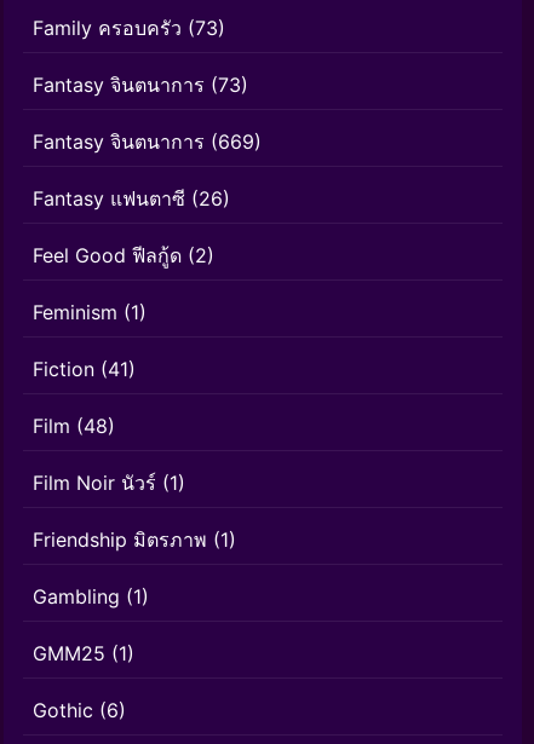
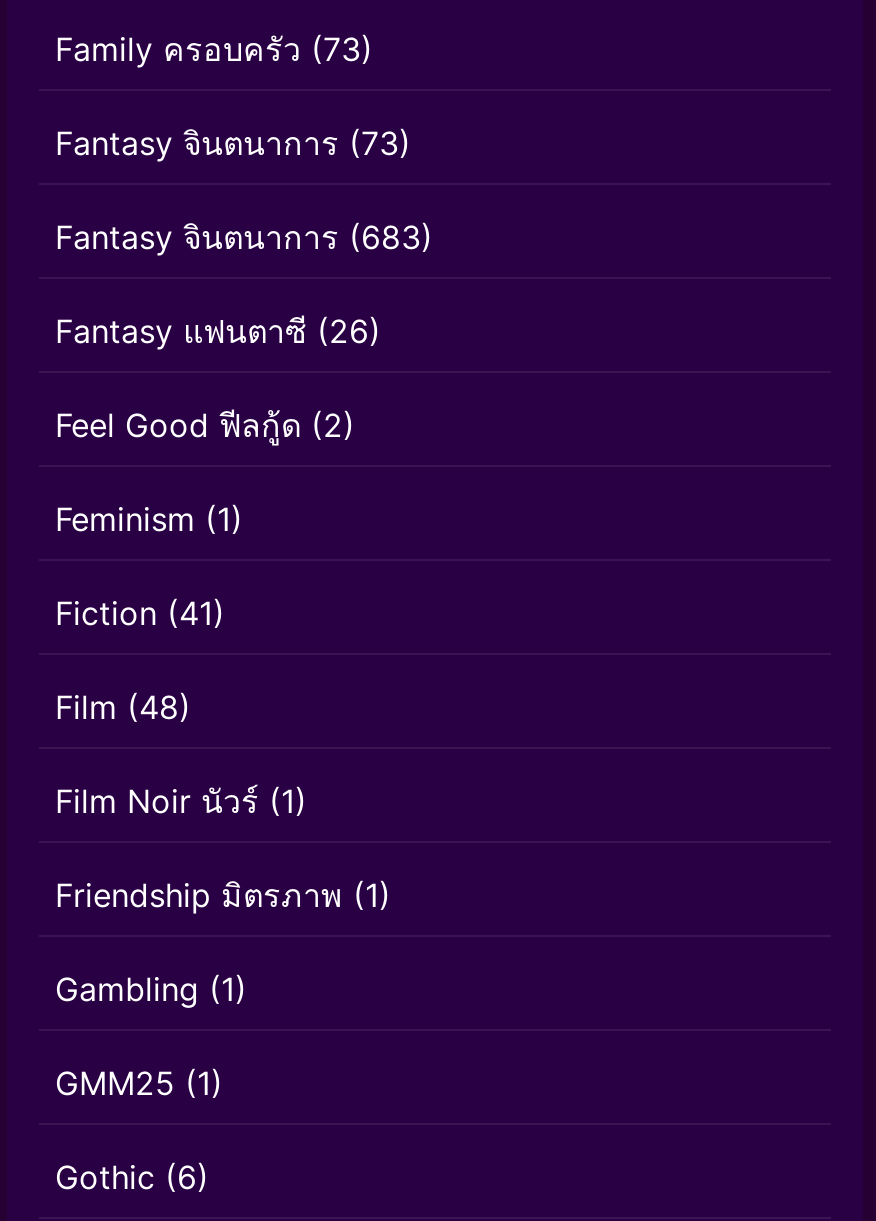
- Fantasy จินตนาการ(669)
+ Fantasy จินตนาการ(683)
